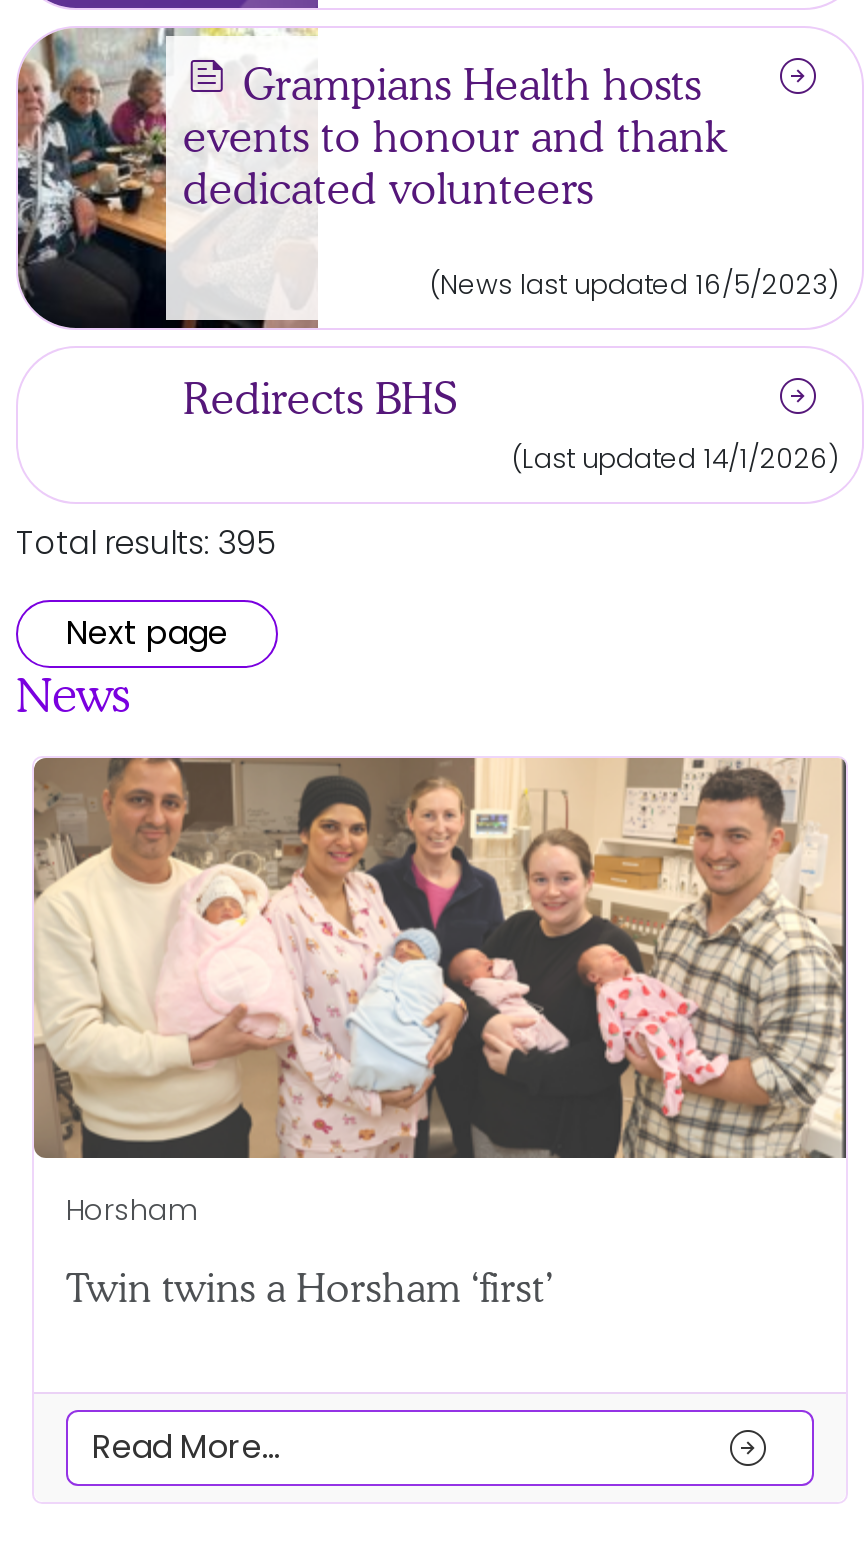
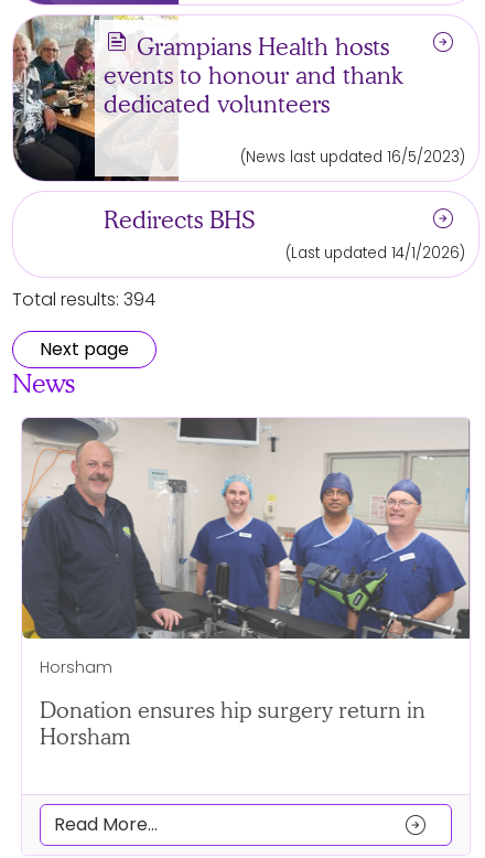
- Total results: 395
+ Total results: 394

- [image]
+ [image]

- Twin twins a Horsham ‘first’
+ Donation ensures hip surgery return in
+ Horsham
